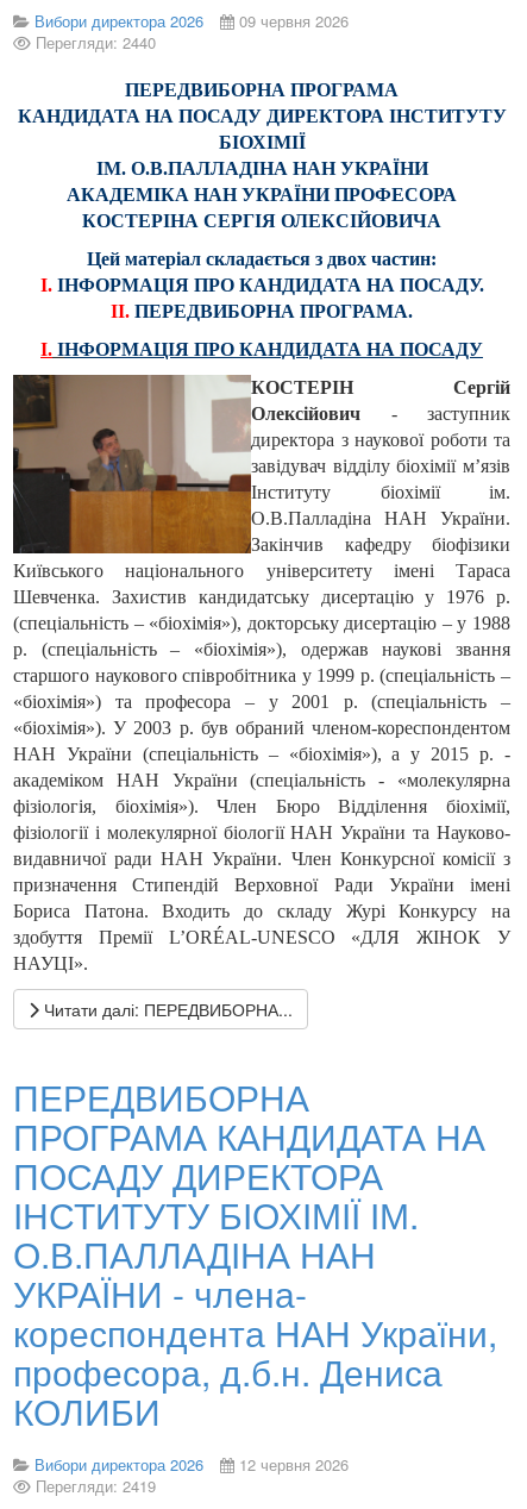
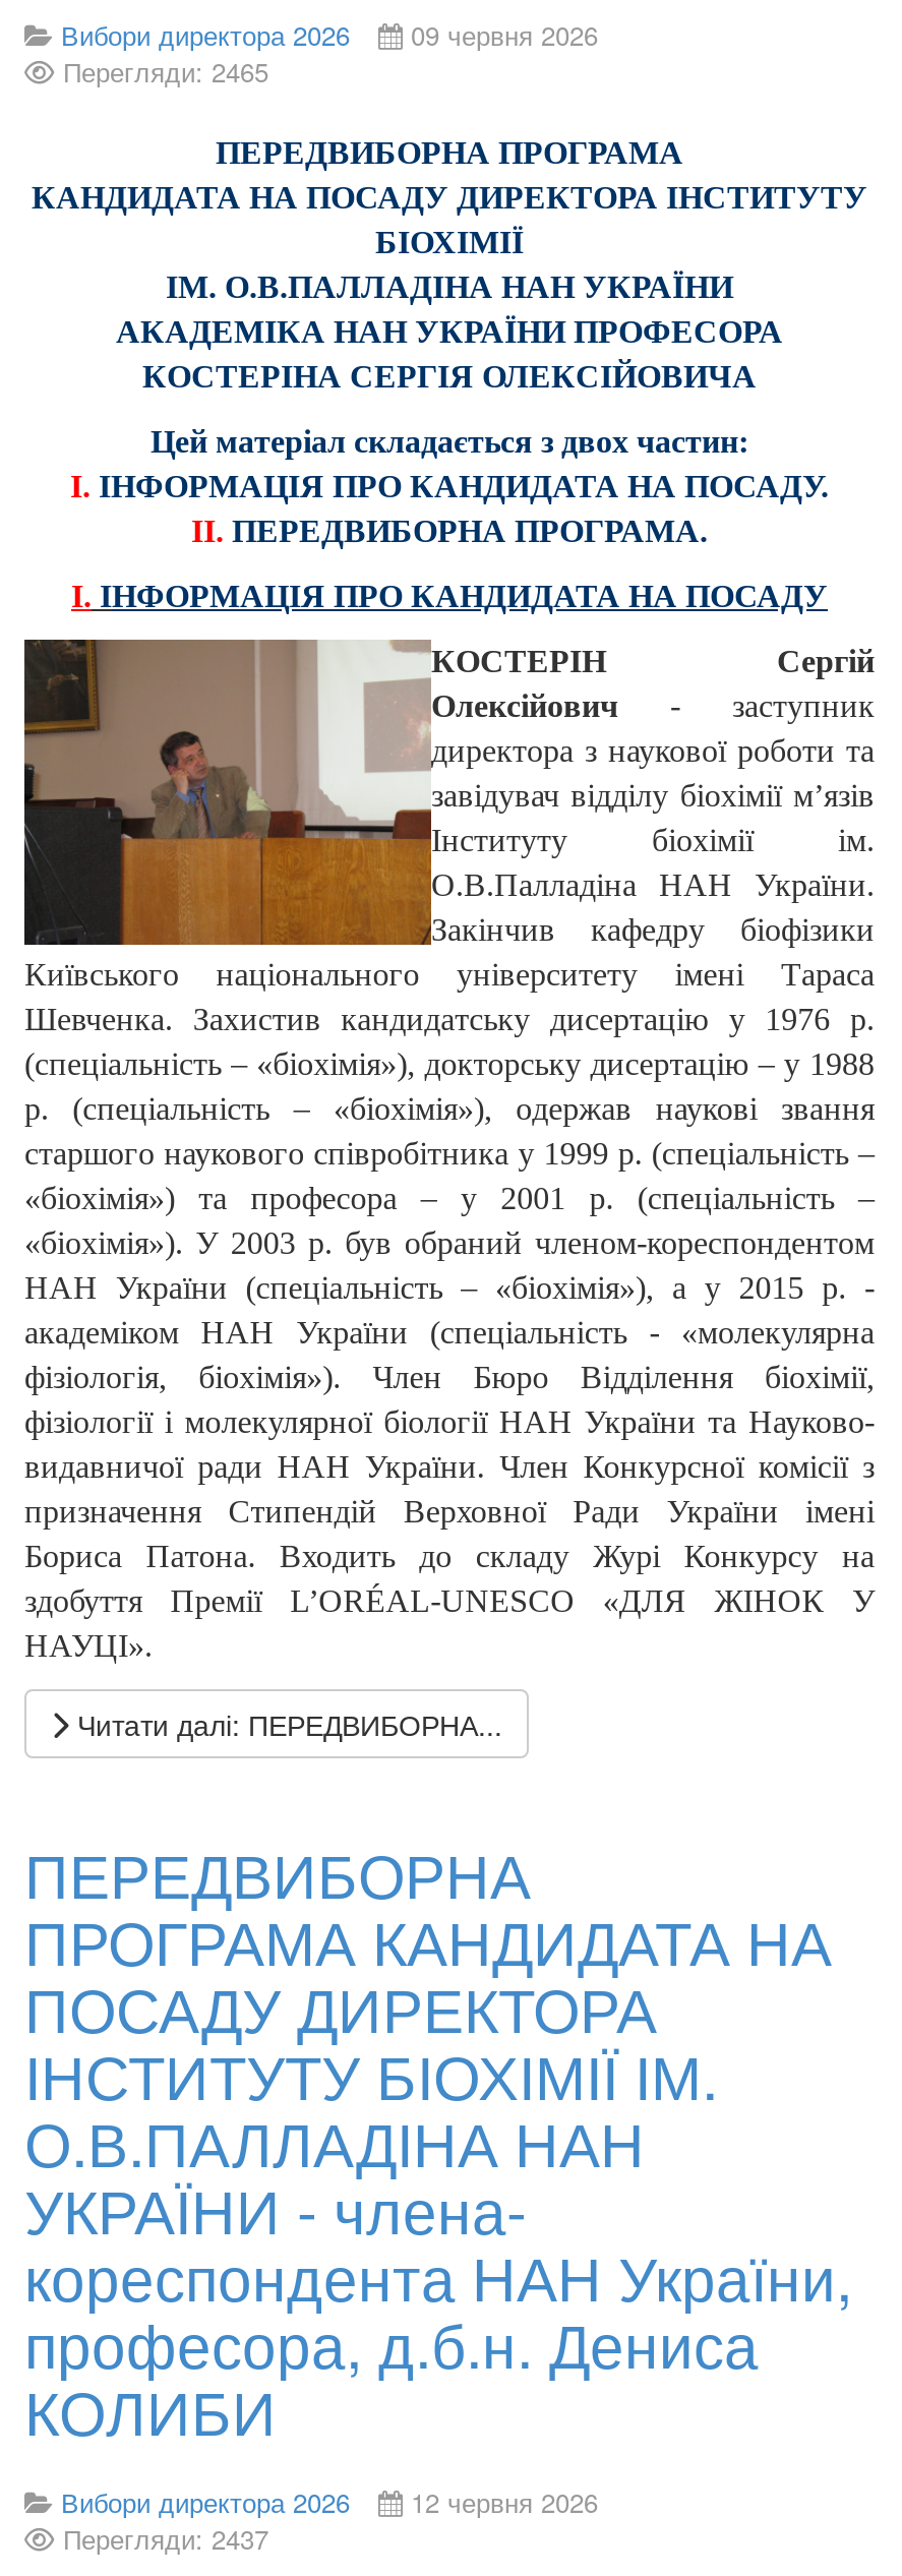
- Перегляди: 2440
+ Перегляди: 2465

- Перегляди: 2419
+ Перегляди: 2437
